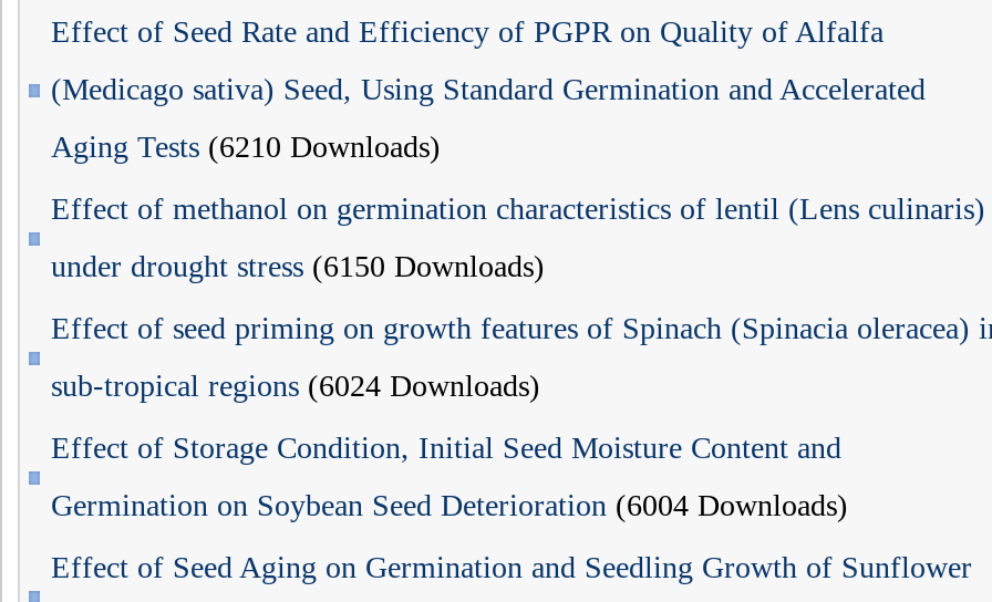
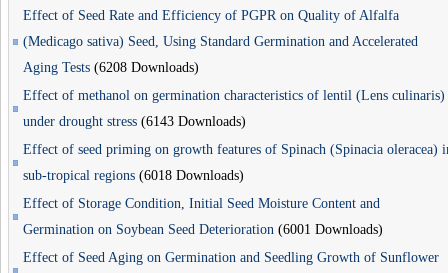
- Aging Tests (6210 Downloads)
+ Aging Tests (6208 Downloads)

- under drought stress (6150 Downloads)
+ under drought stress (6143 Downloads)

- sub-tropical regions (6024 Downloads)
+ sub-tropical regions (6018 Downloads)

- Germination on Soybean Seed Deterioration (6004 Downloads)
+ Germination on Soybean Seed Deterioration (6001 Downloads)
